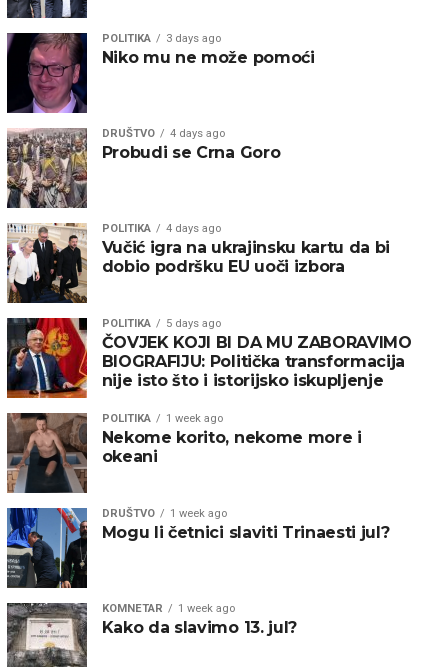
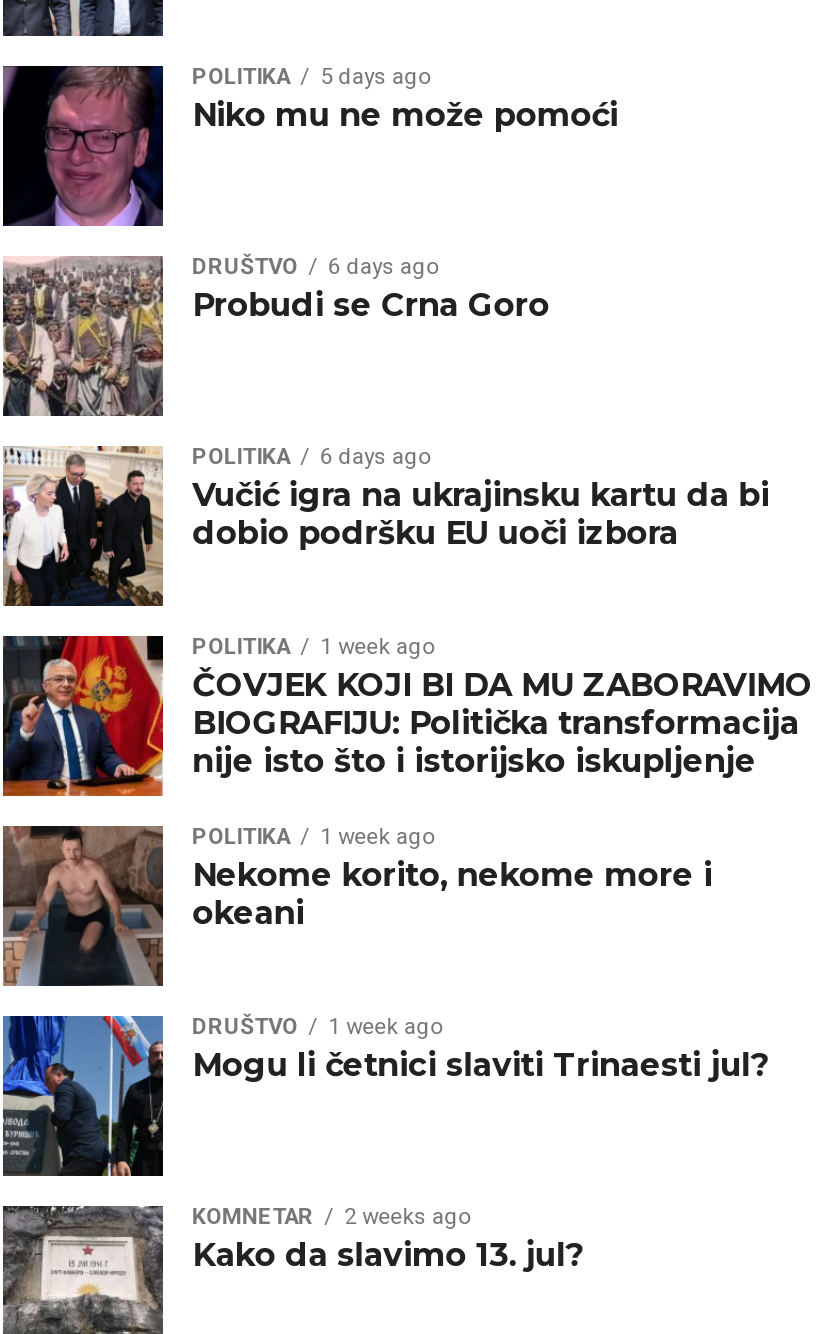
- POLITIKA 3 days ago
+ POLITIKA 5 days ago

- DRUŠTVO 4 days ago
+ DRUŠTVO 6 days ago

- POLITIKA 4 days ago
+ POLITIKA 6 days ago

- POLITIKA 5 days ago
+ POLITIKA 1 week ago

- KOMNETAR 1 week ago
+ KOMNETAR 2 weeks ago
